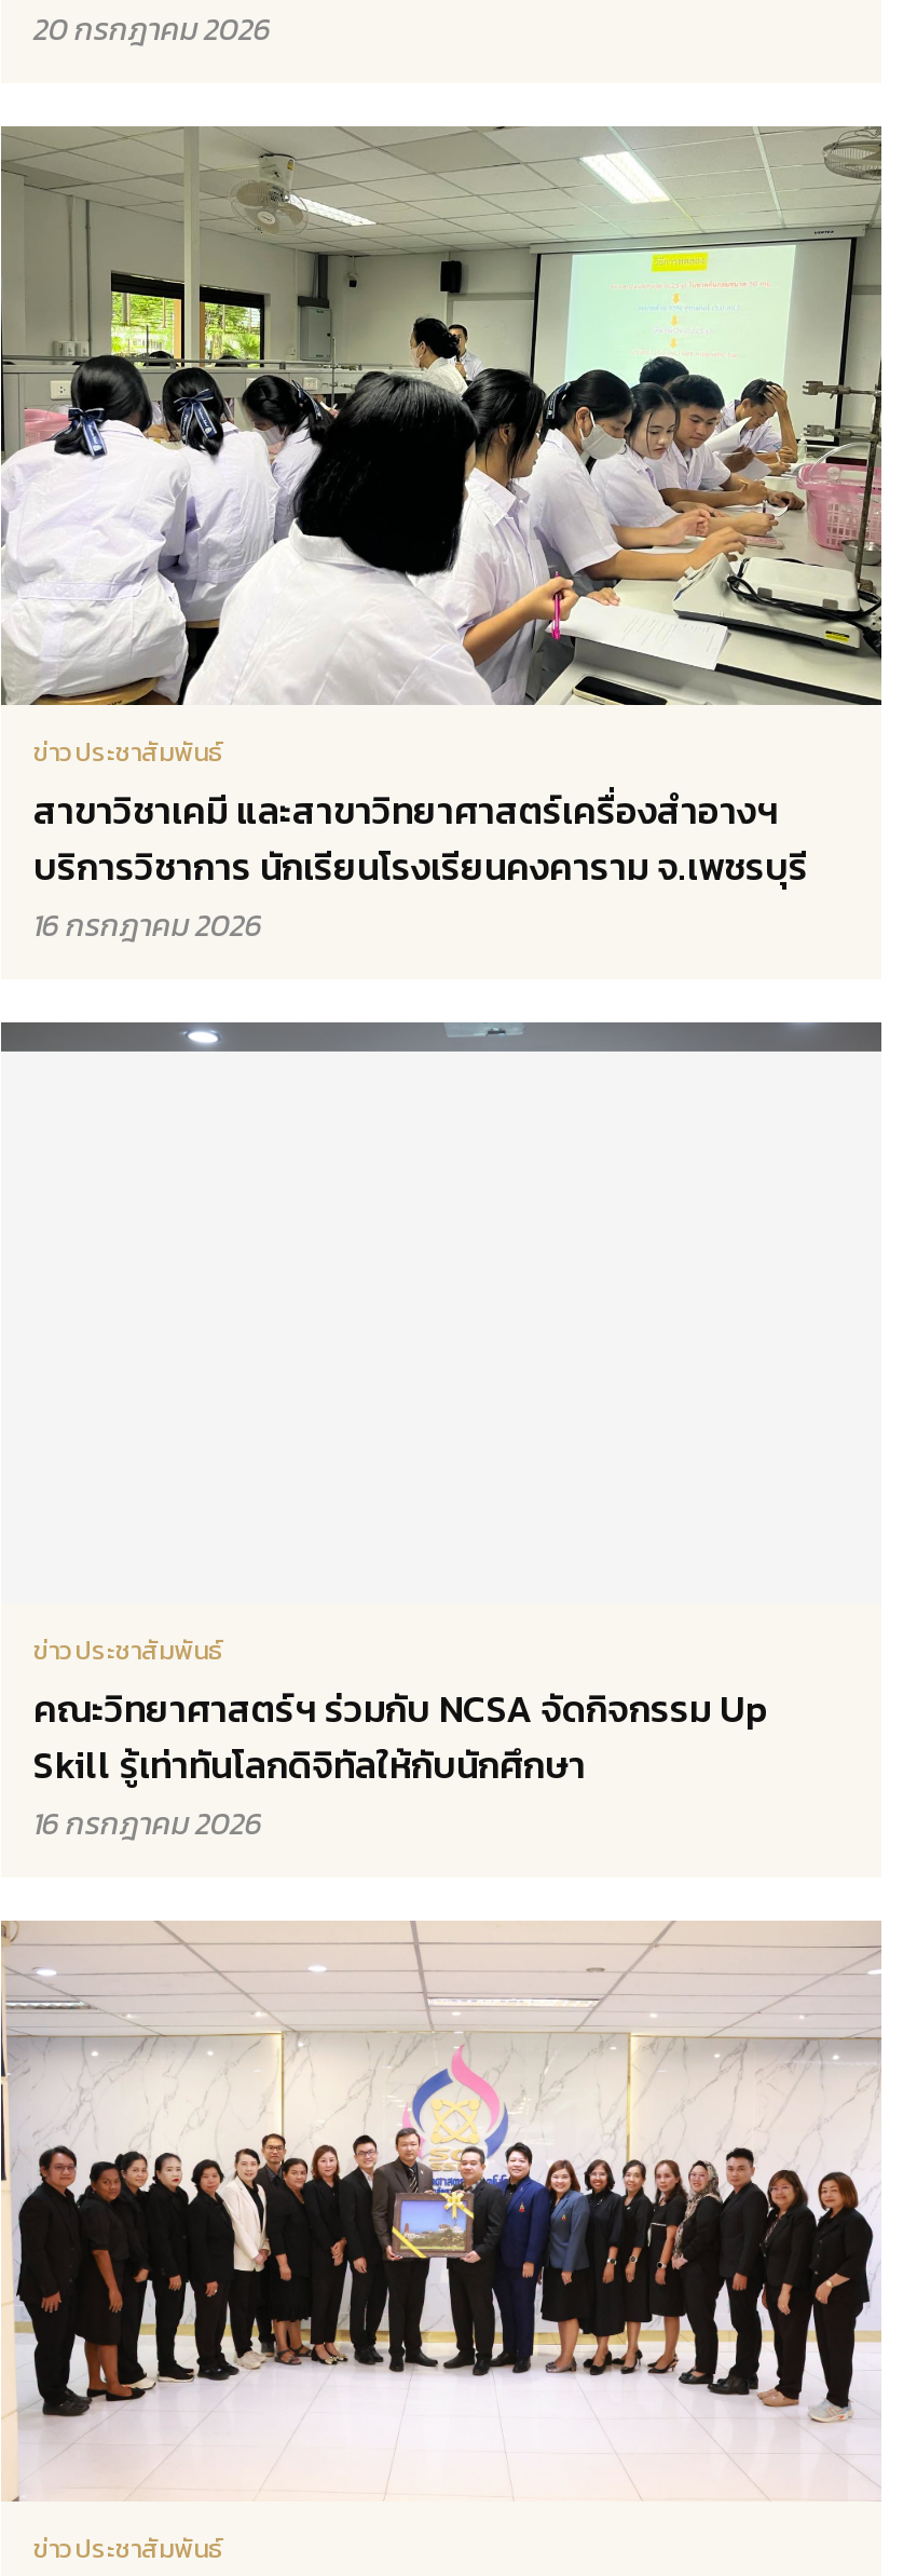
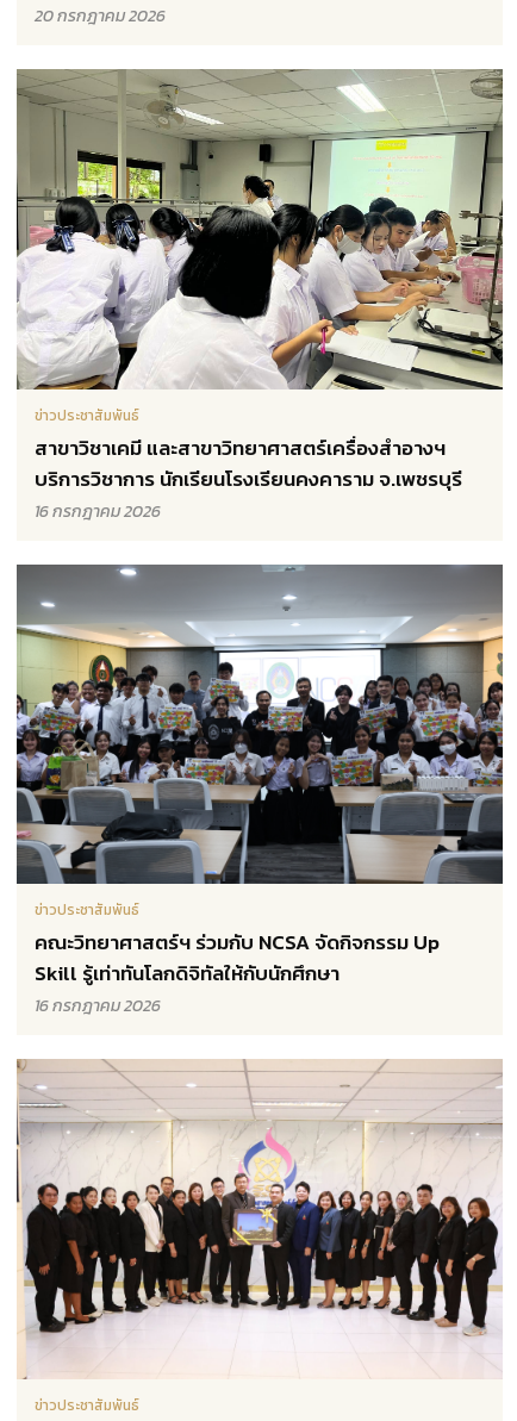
+ [image]
